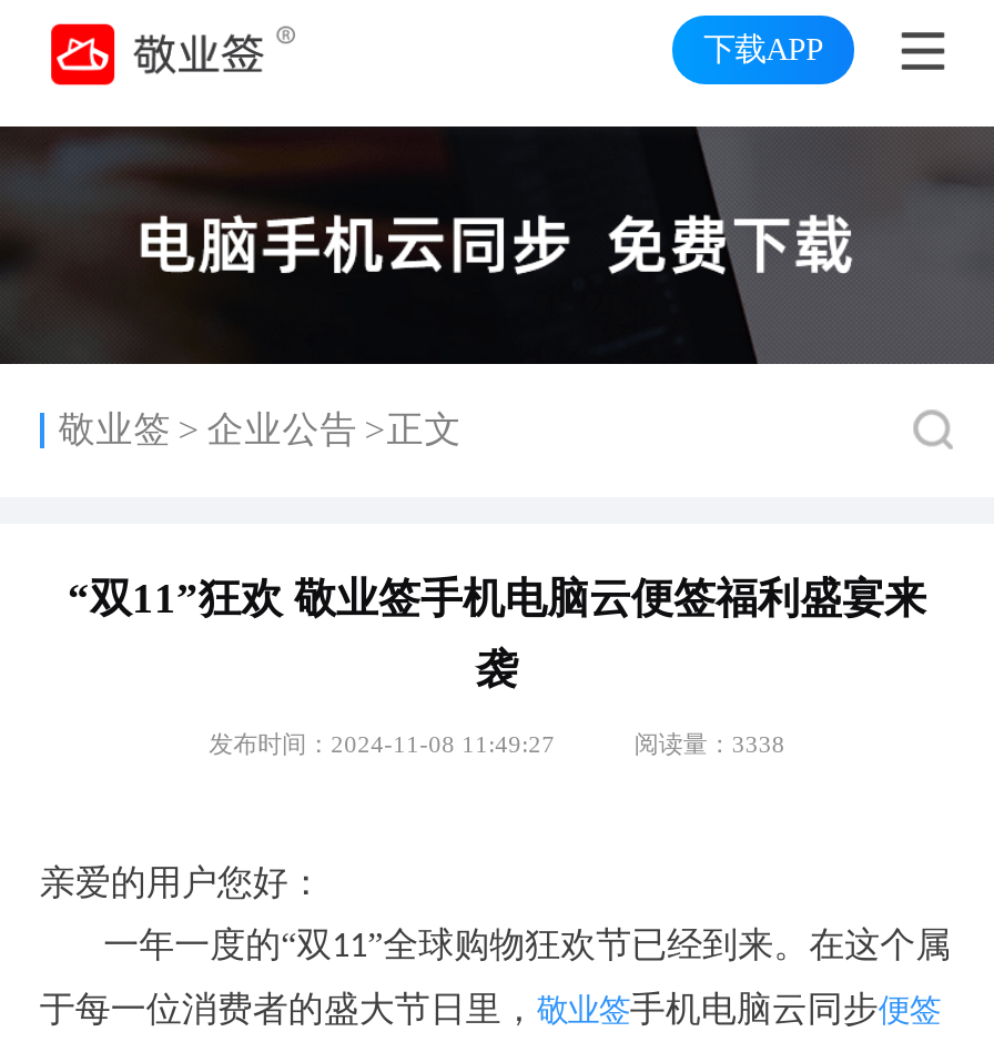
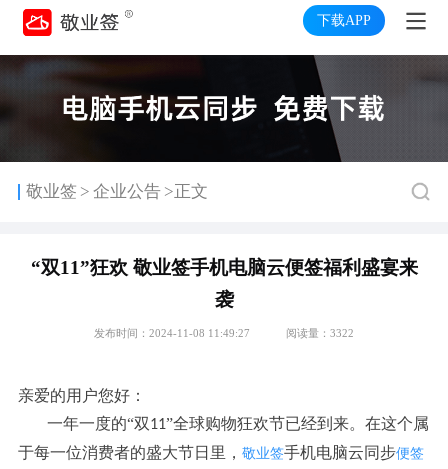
- 阅读量：3338
+ 阅读量：3322
